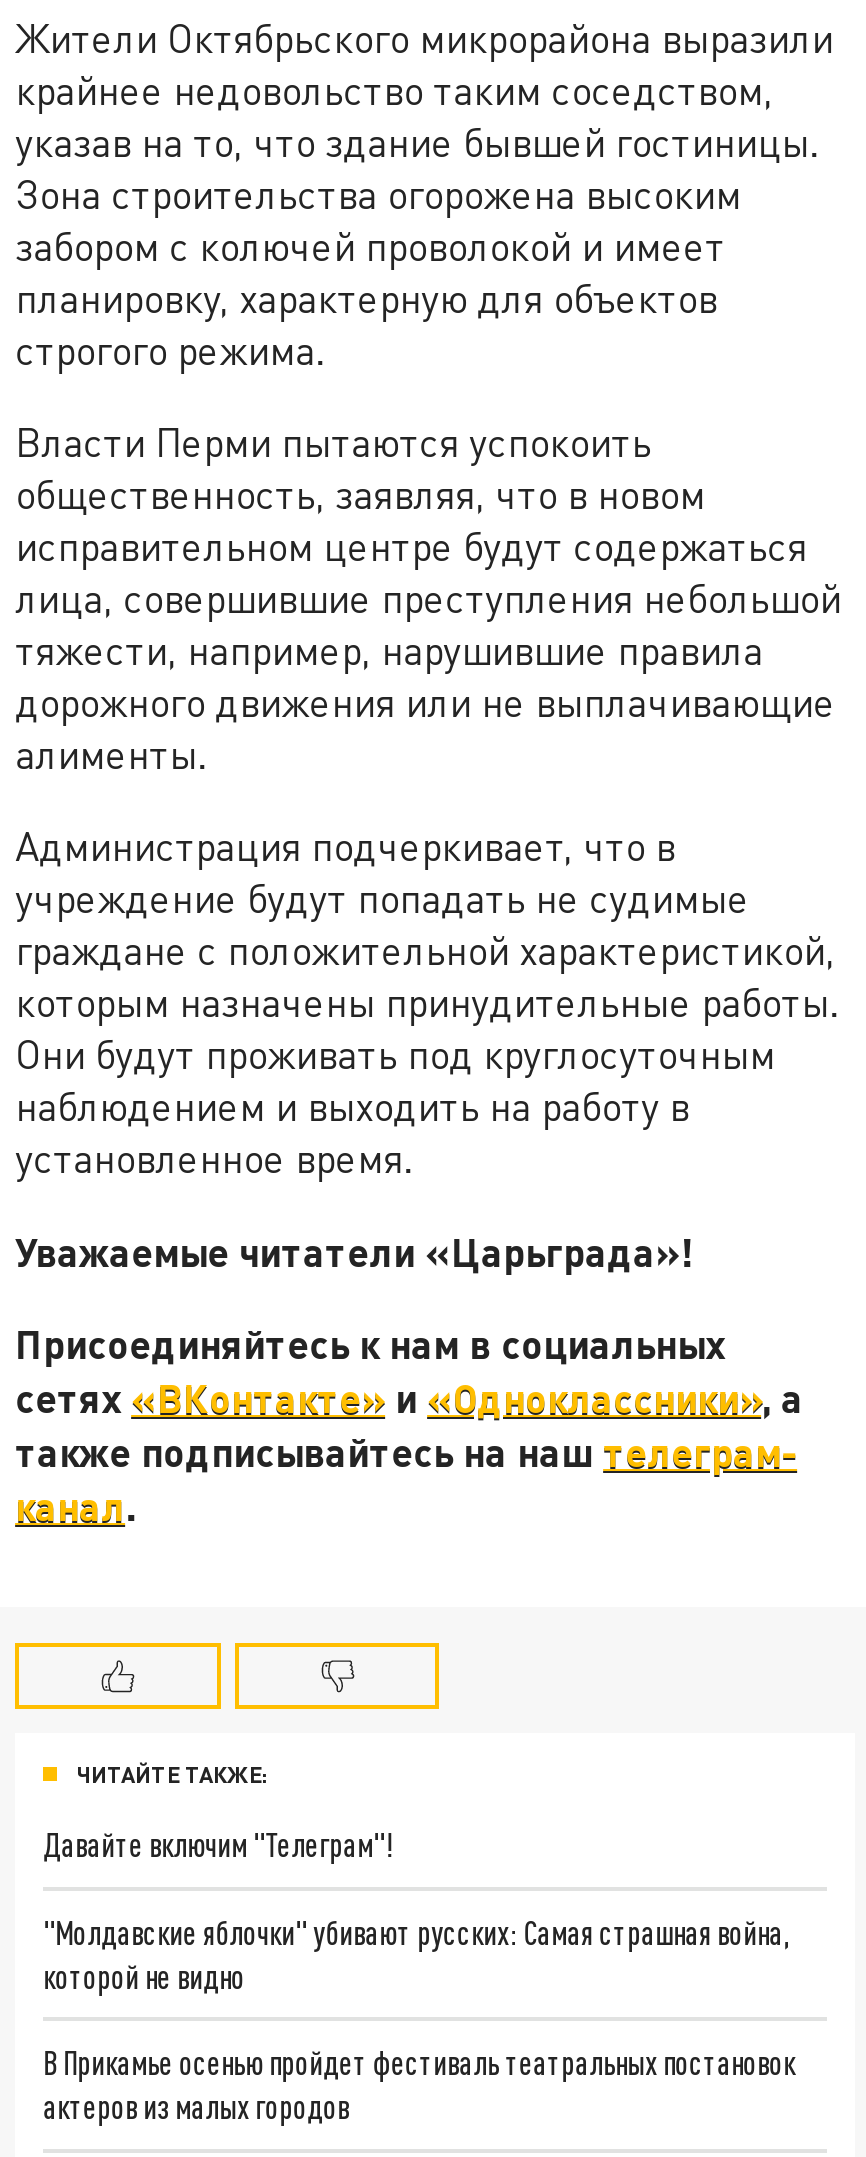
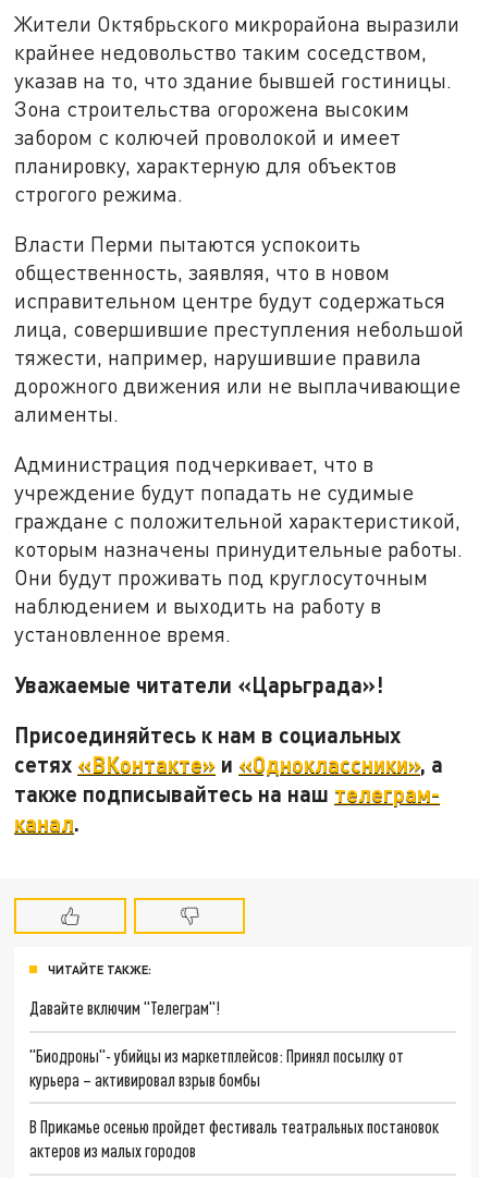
- "Молдавские яблочки" убивают русских: Самая страшная война,
- которой не видно
+ "Биодроны"- убийцы из маркетплейсов: Принял посылку от
+ курьера – активировал взрыв бомбы
